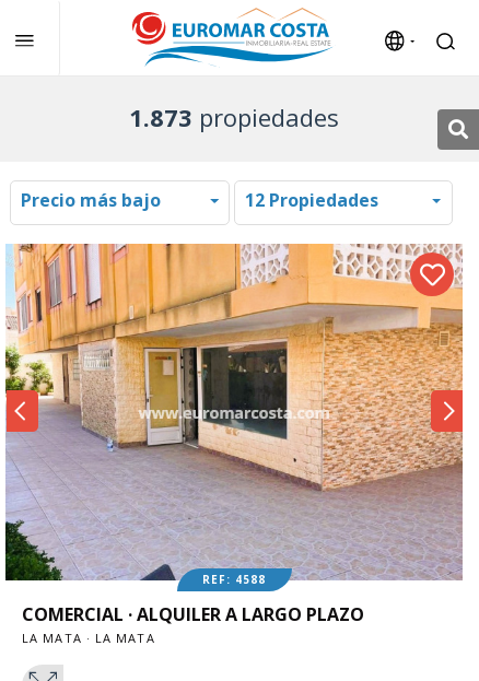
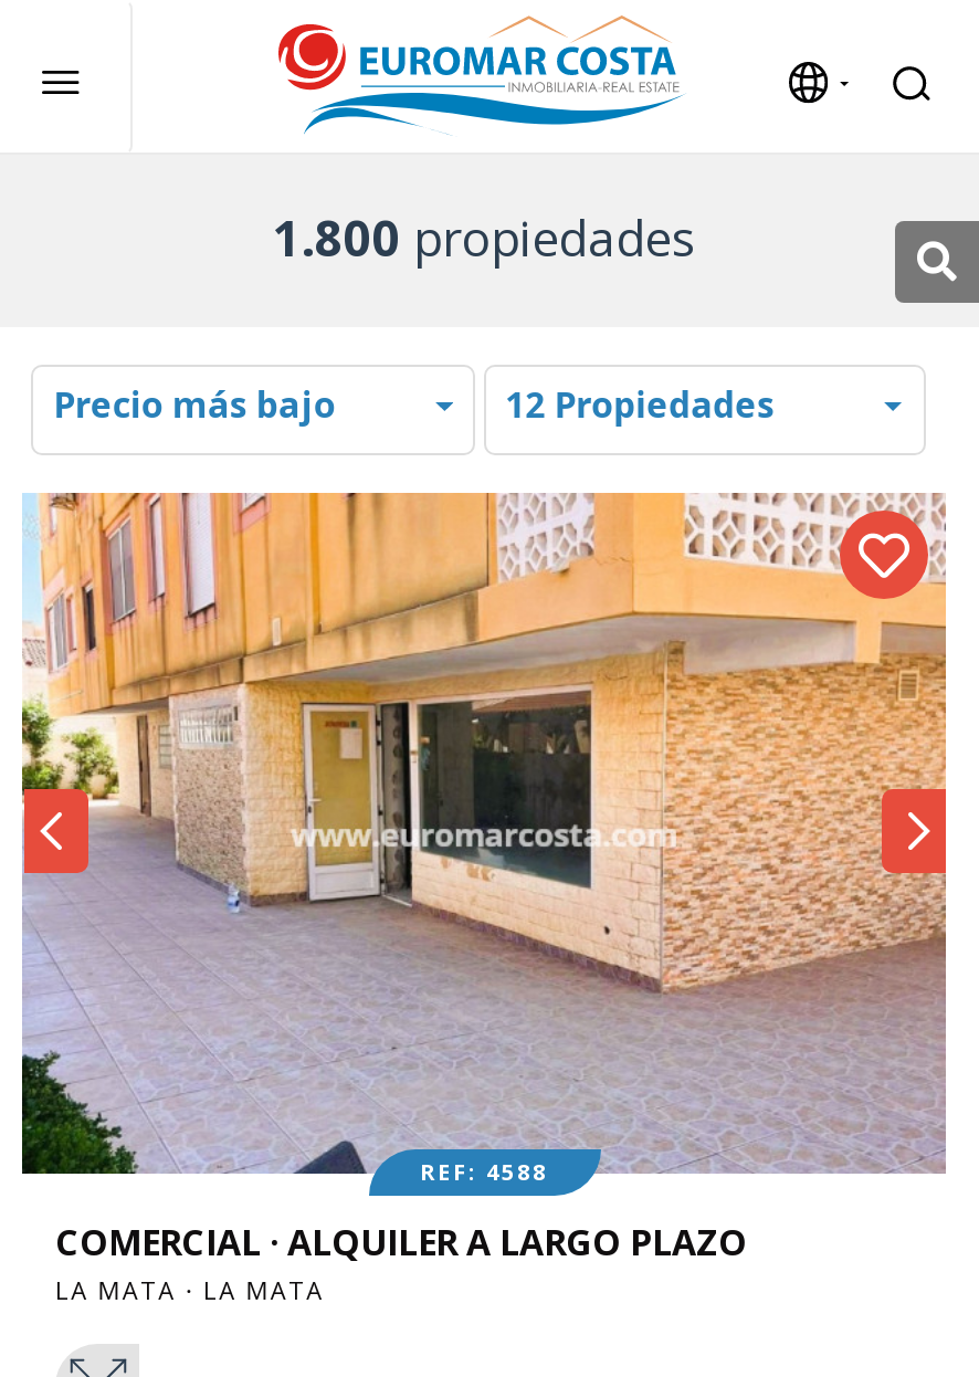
- 1.873 propiedades
+ 1.800 propiedades
